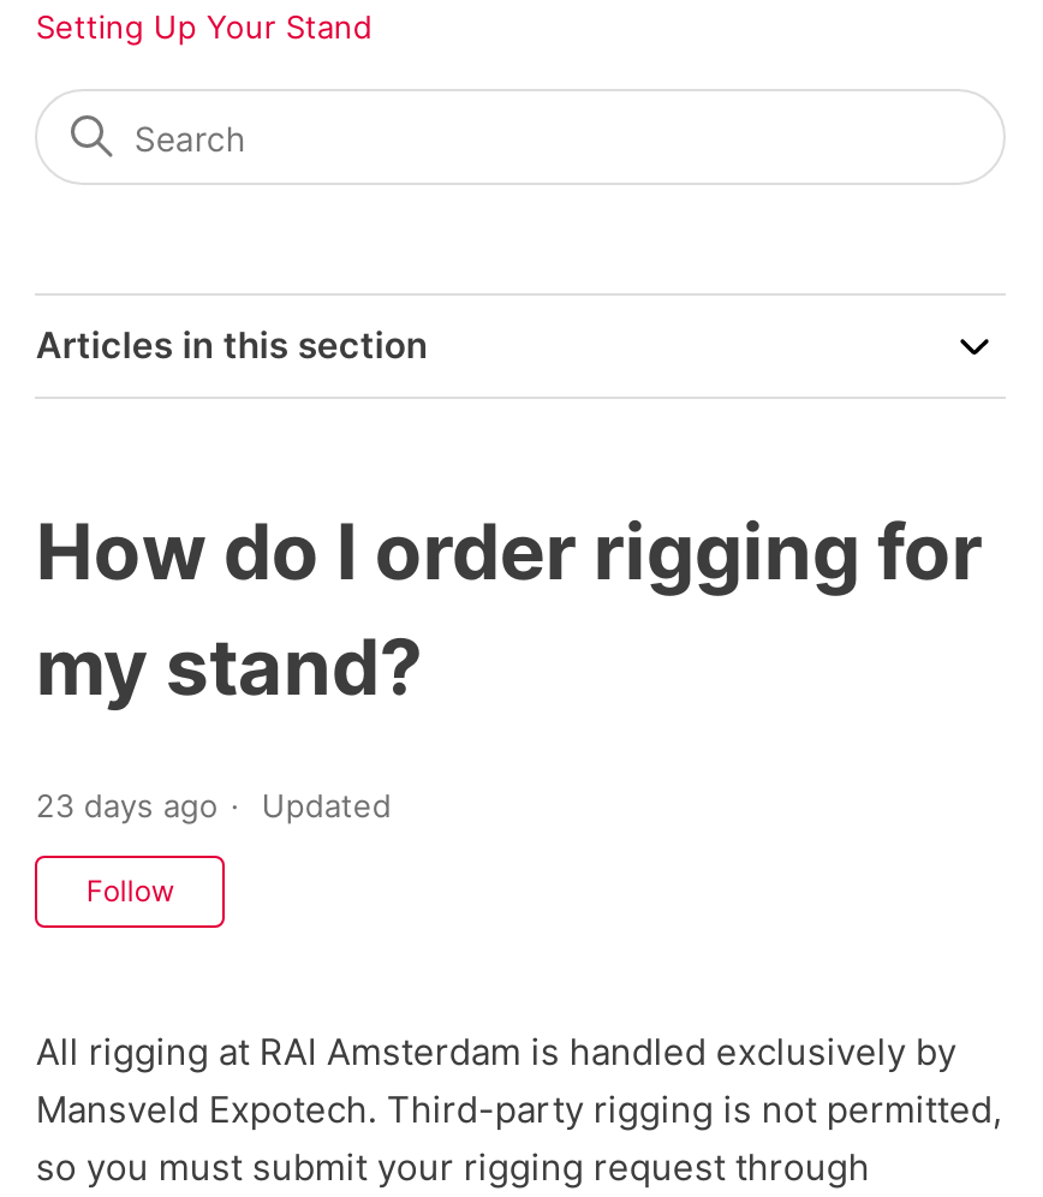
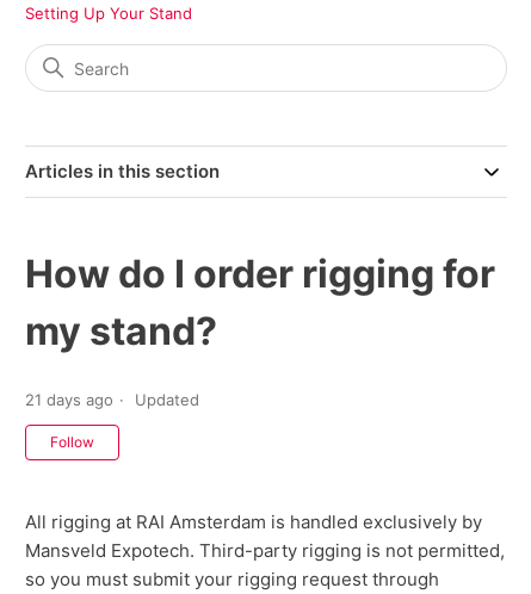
- 23 days ago Updated
+ 21 days ago Updated
